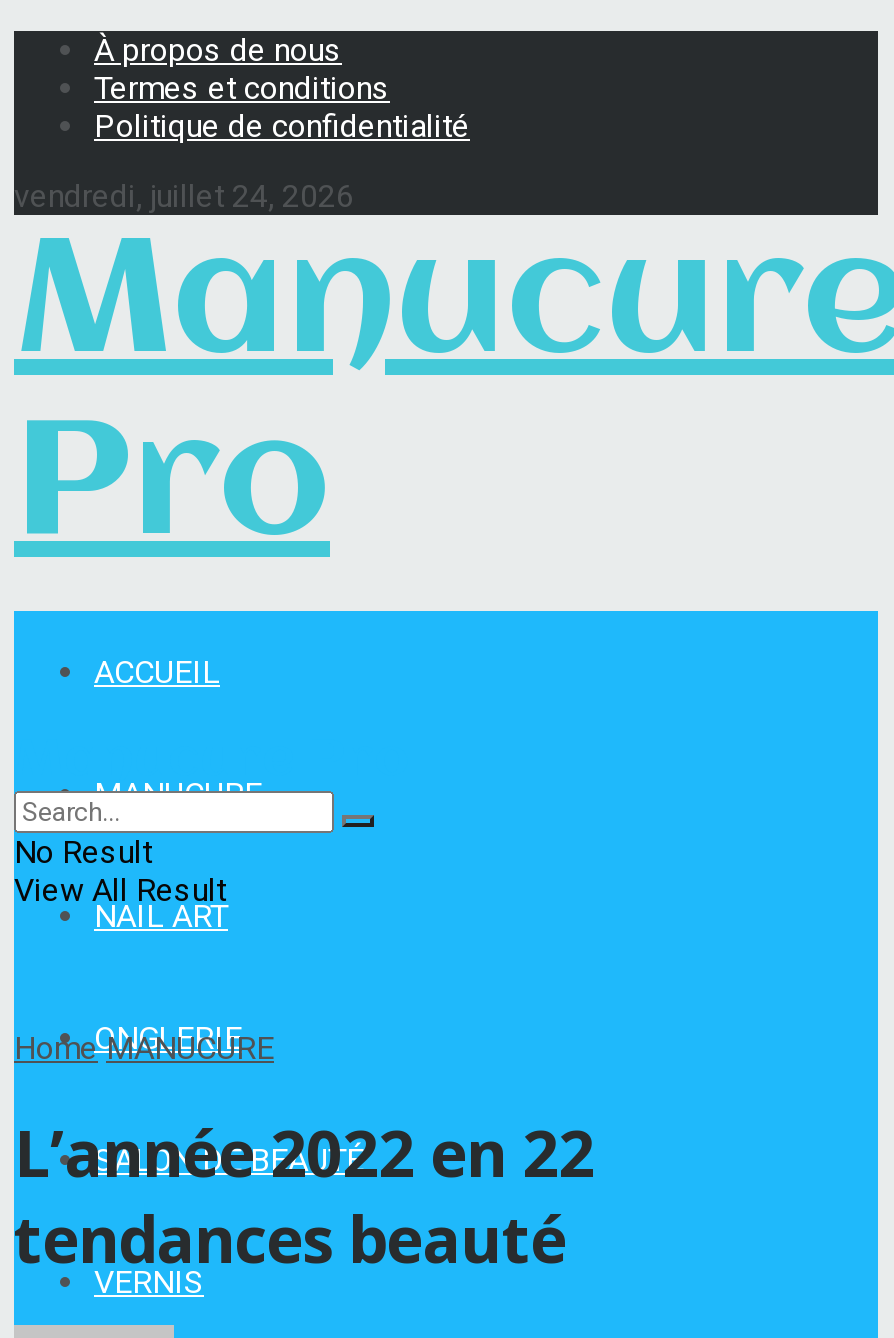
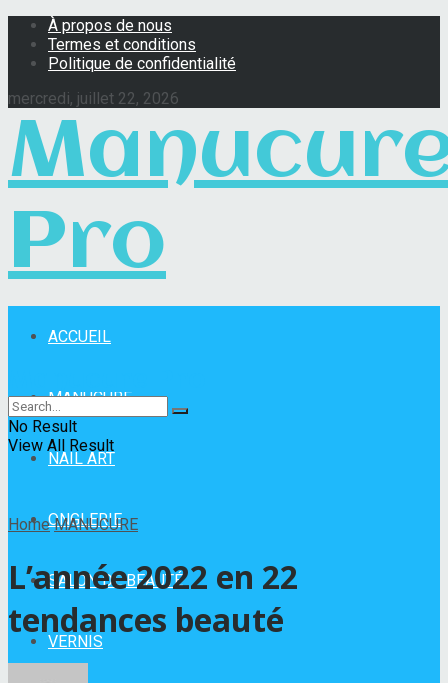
- vendredi, juillet 24, 2026
+ mercredi, juillet 22, 2026
